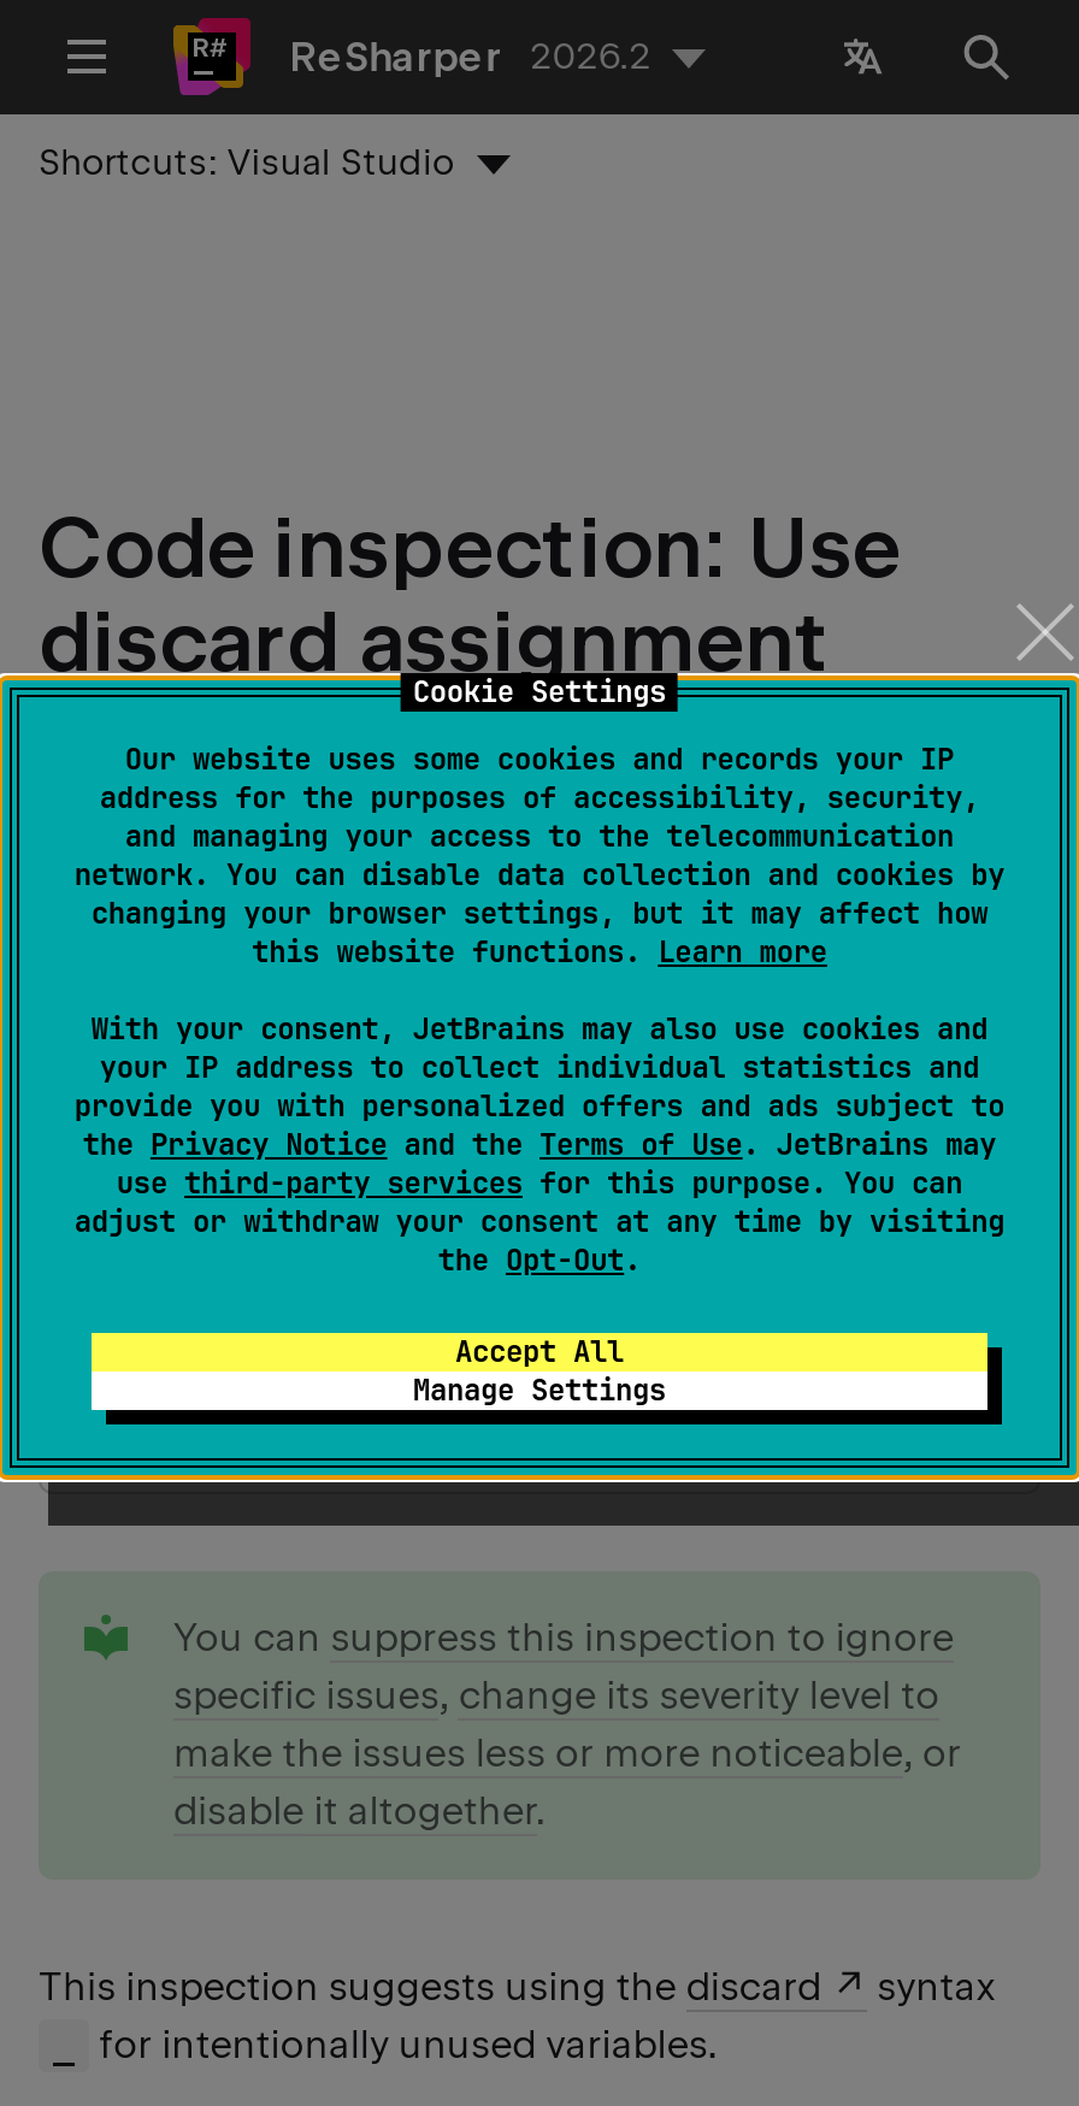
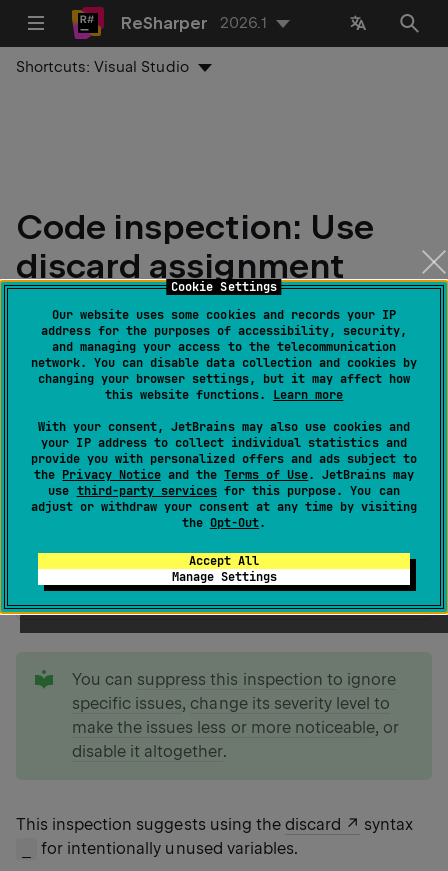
- ReSharper 2026.2
+ ReSharper 2026.1
